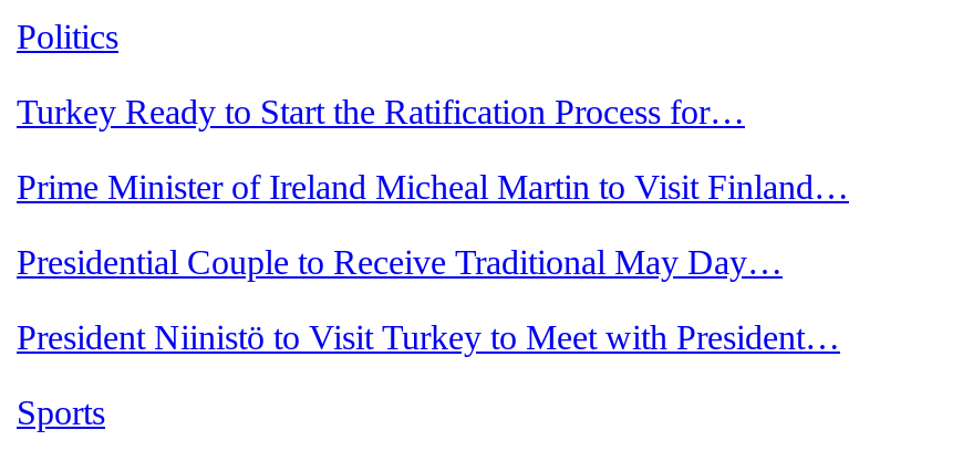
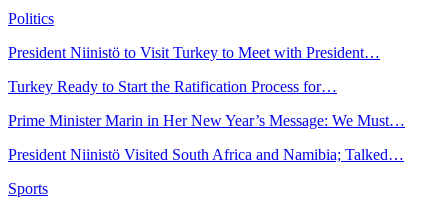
moved down: Turkey Ready to Start the Ratification Process for…

- Prime Minister of Ireland Micheal Martin to Visit Finland…
- Presidential Couple to Receive Traditional May Day…

moved up: President Niinistö to Visit Turkey to Meet with President…

+ Prime Minister Marin in Her New Year’s Message: We Must…
+ President Niinistö Visited South Africa and Namibia; Talked…
